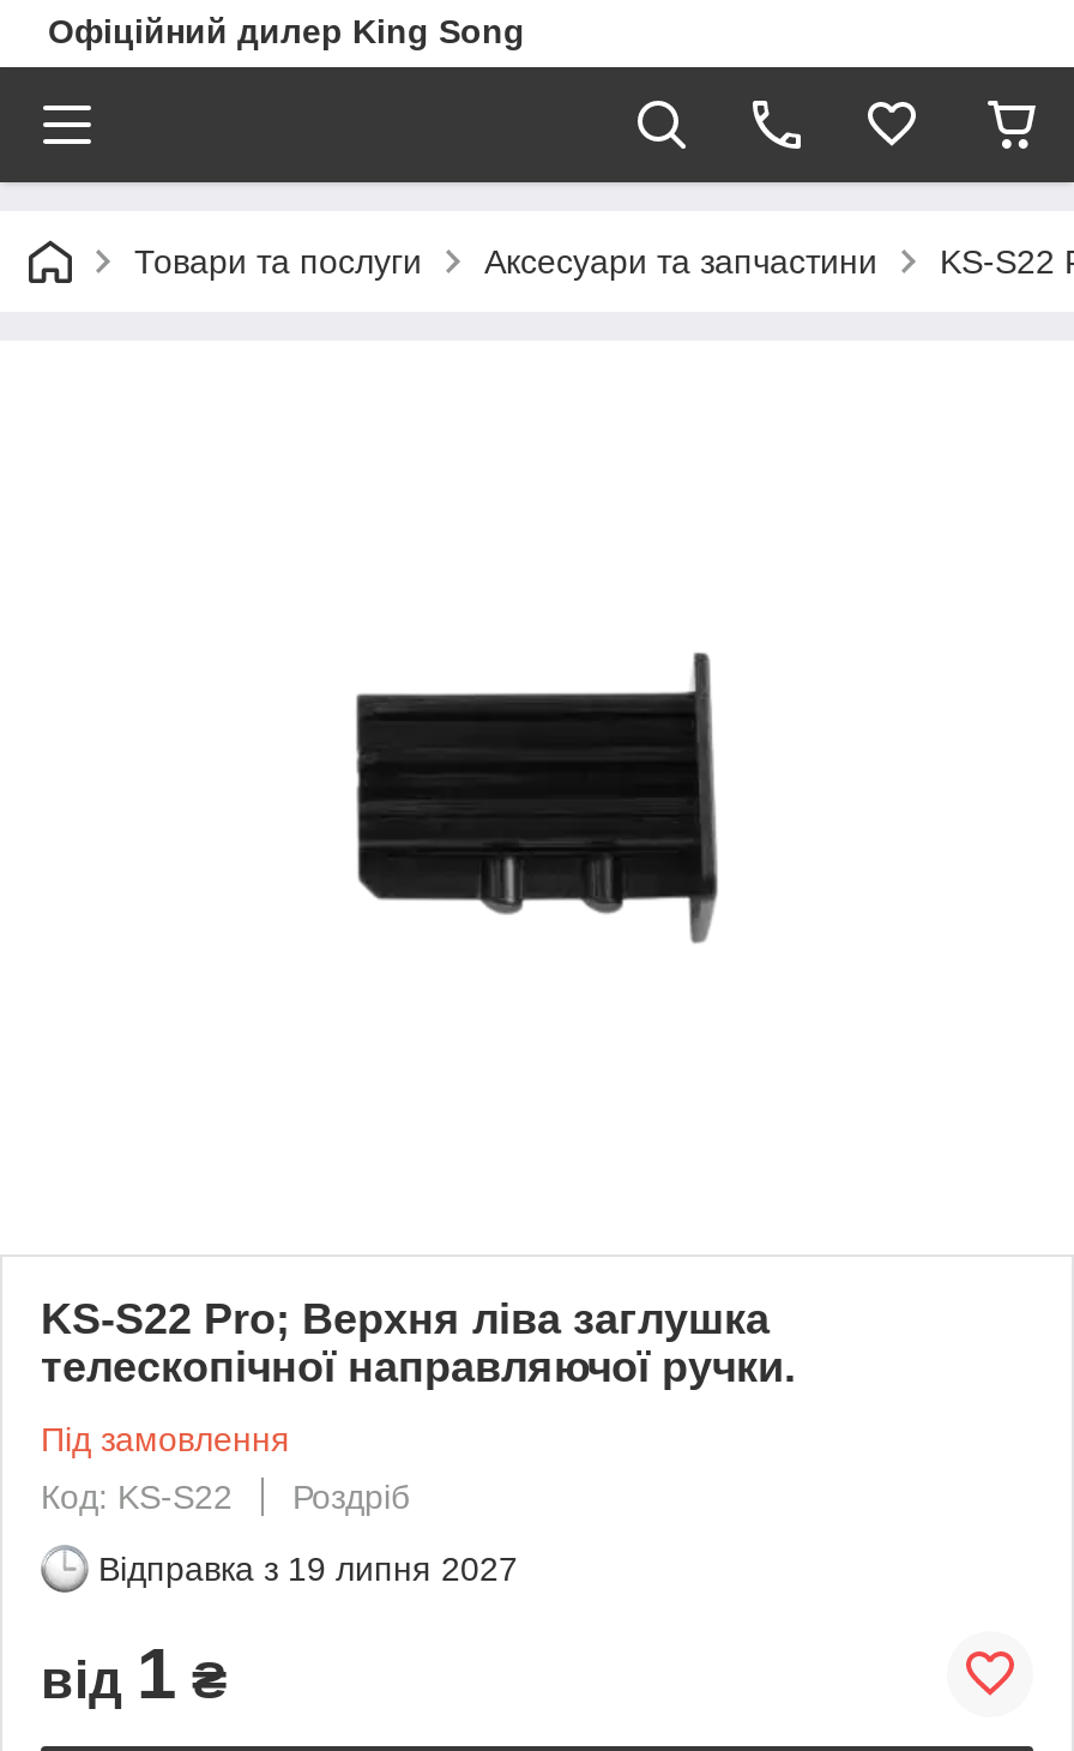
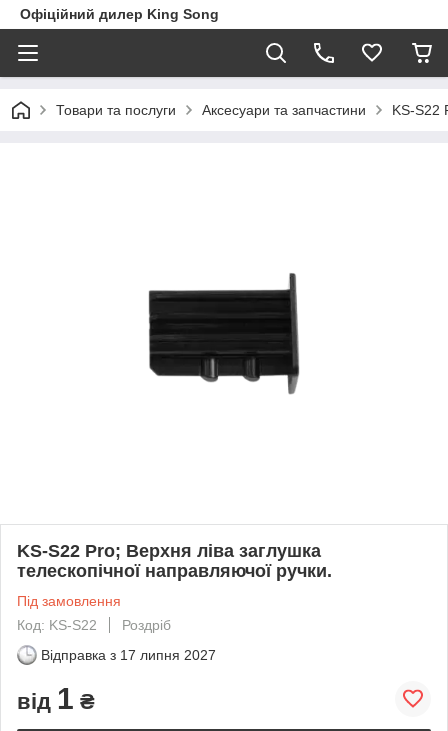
- Відправка з 19 липня 2027
+ Відправка з 17 липня 2027
